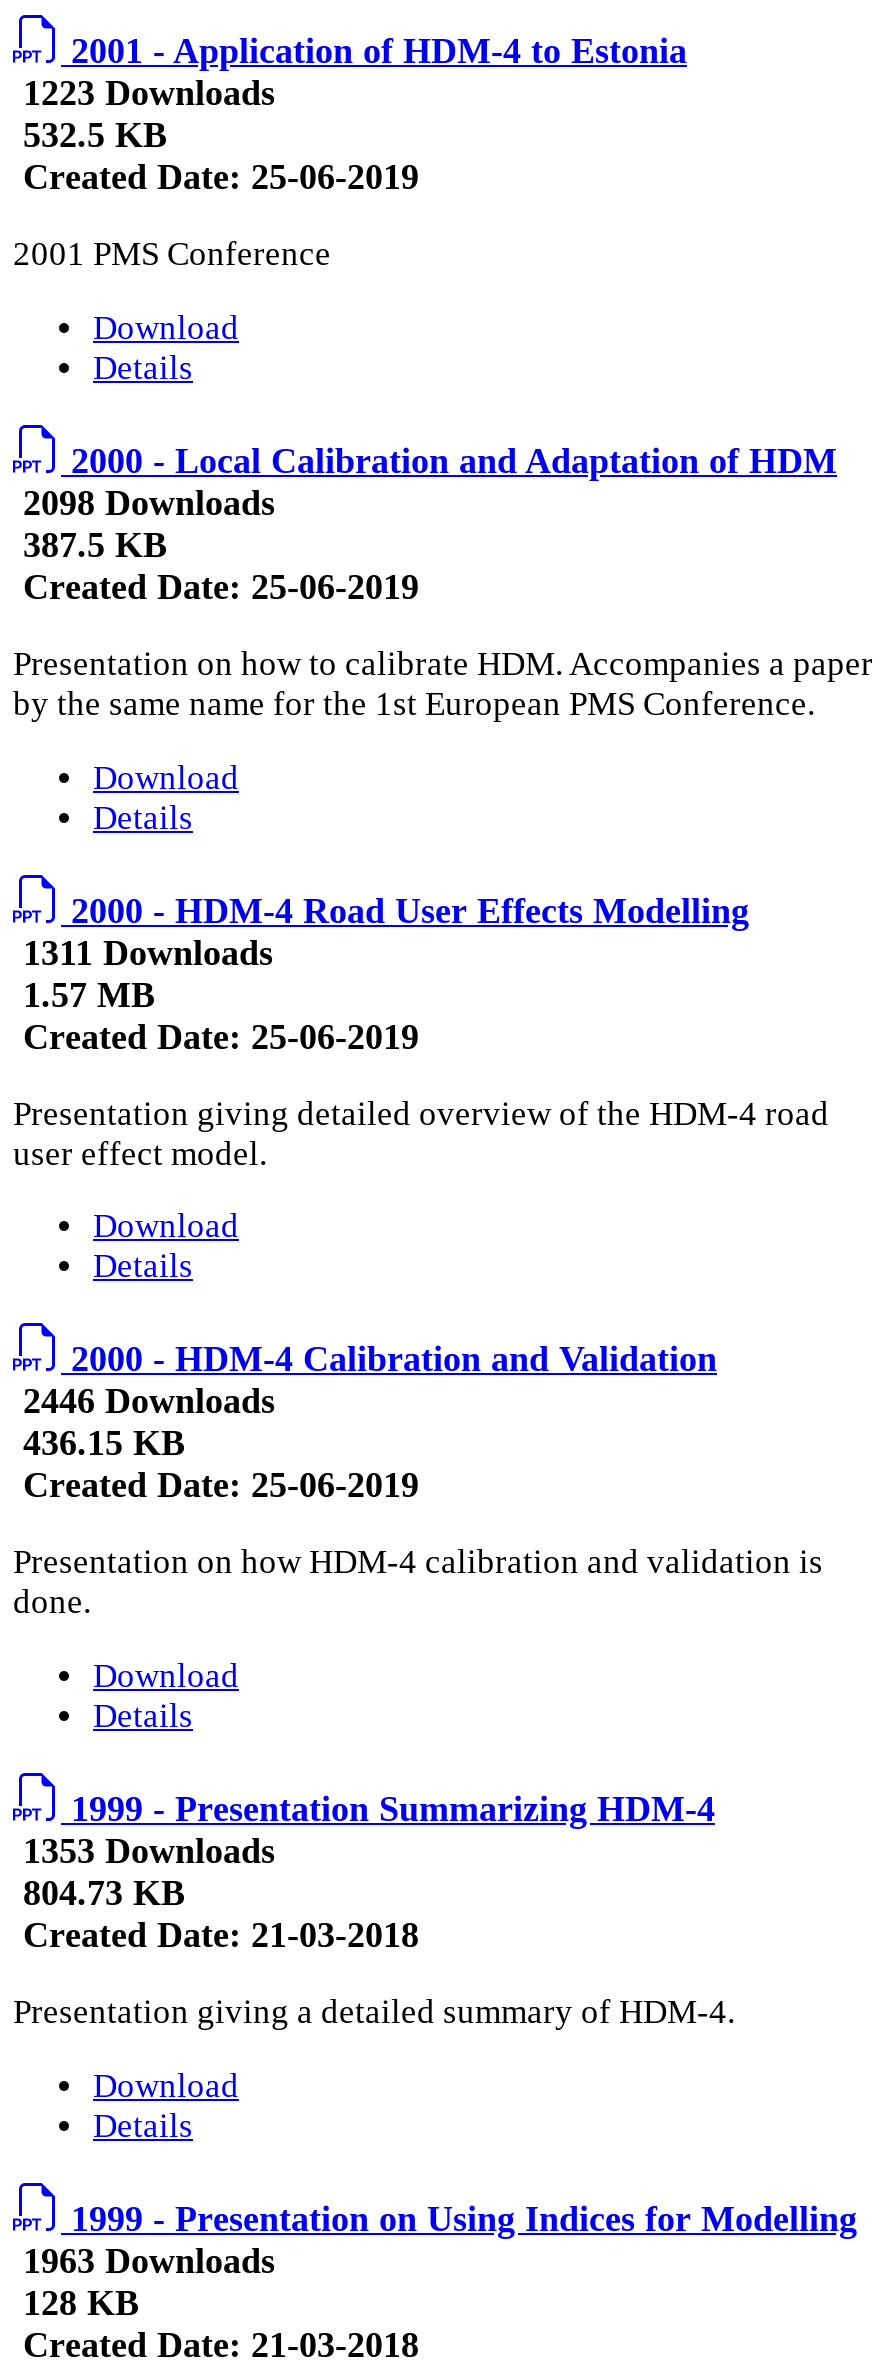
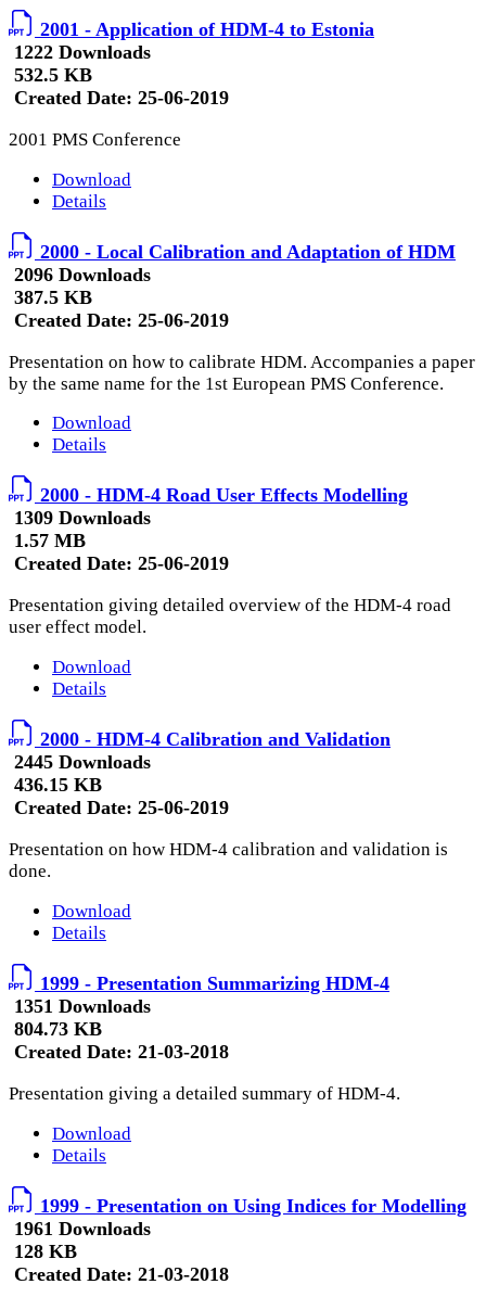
- 1223 Downloads
+ 1222 Downloads

- 2098 Downloads
+ 2096 Downloads

- 1311 Downloads
+ 1309 Downloads

- 2446 Downloads
+ 2445 Downloads

- 1353 Downloads
+ 1351 Downloads

- 1963 Downloads
+ 1961 Downloads
